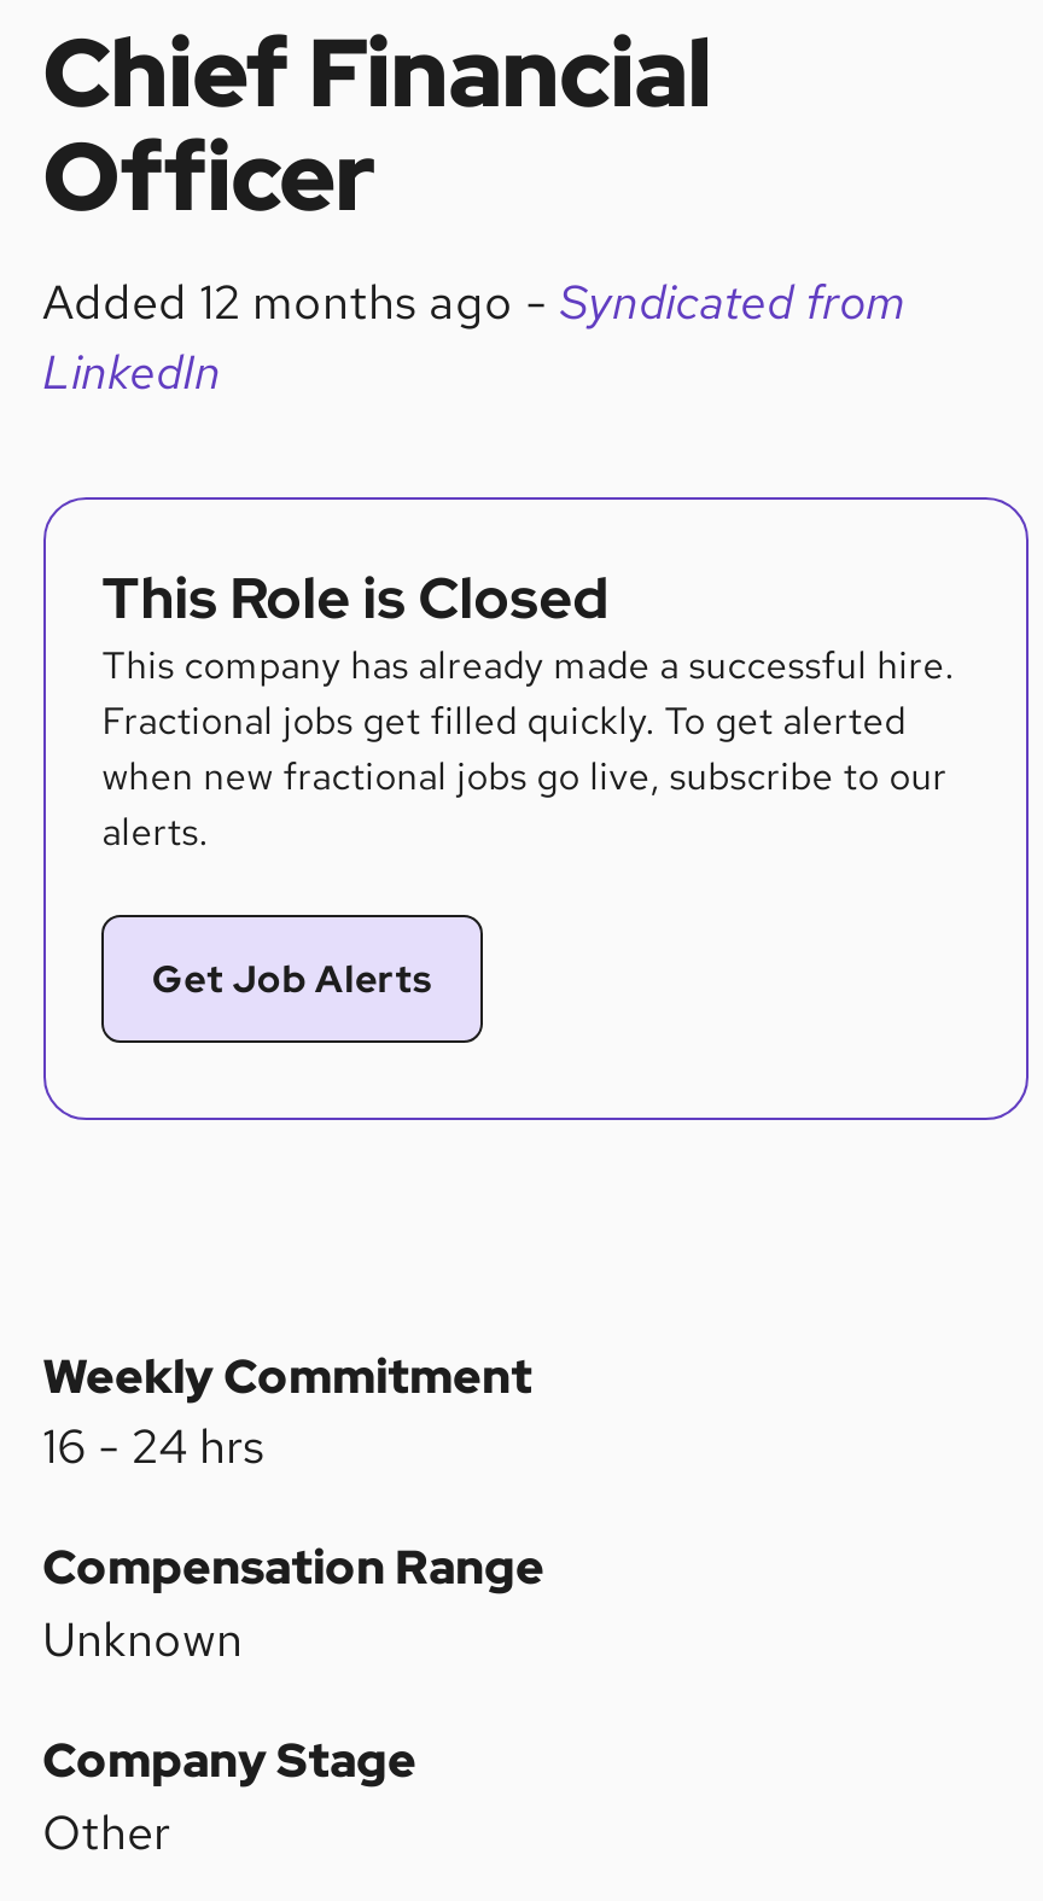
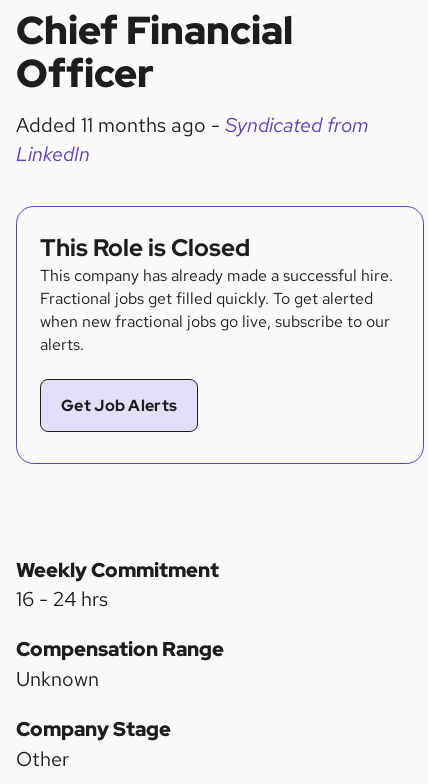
- Added 12 months ago - Syndicated from
+ Added 11 months ago - Syndicated from
